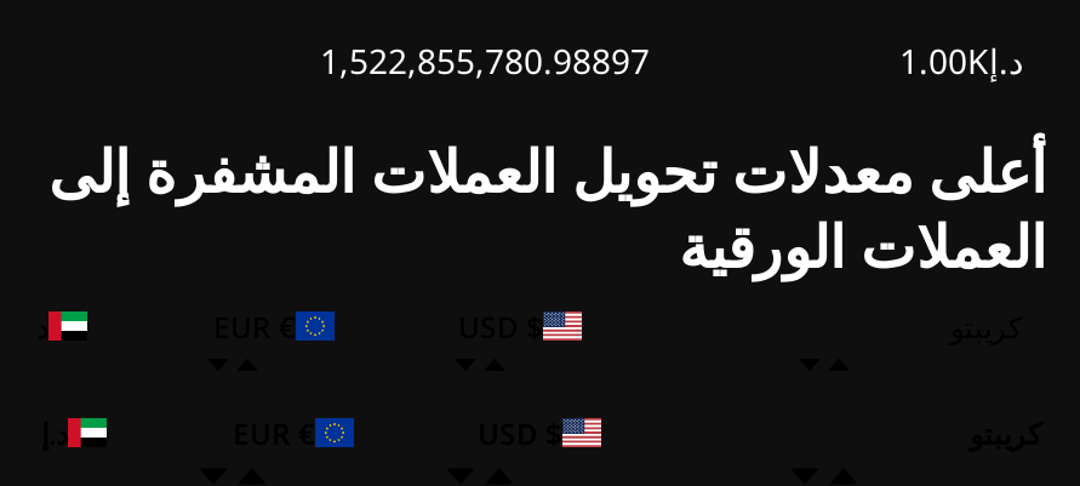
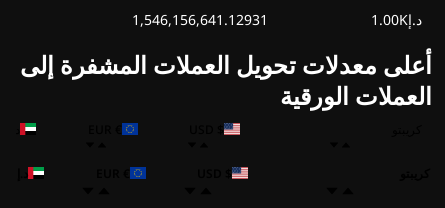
- 1,522,855,780.98897
+ 1,546,156,641.12931
